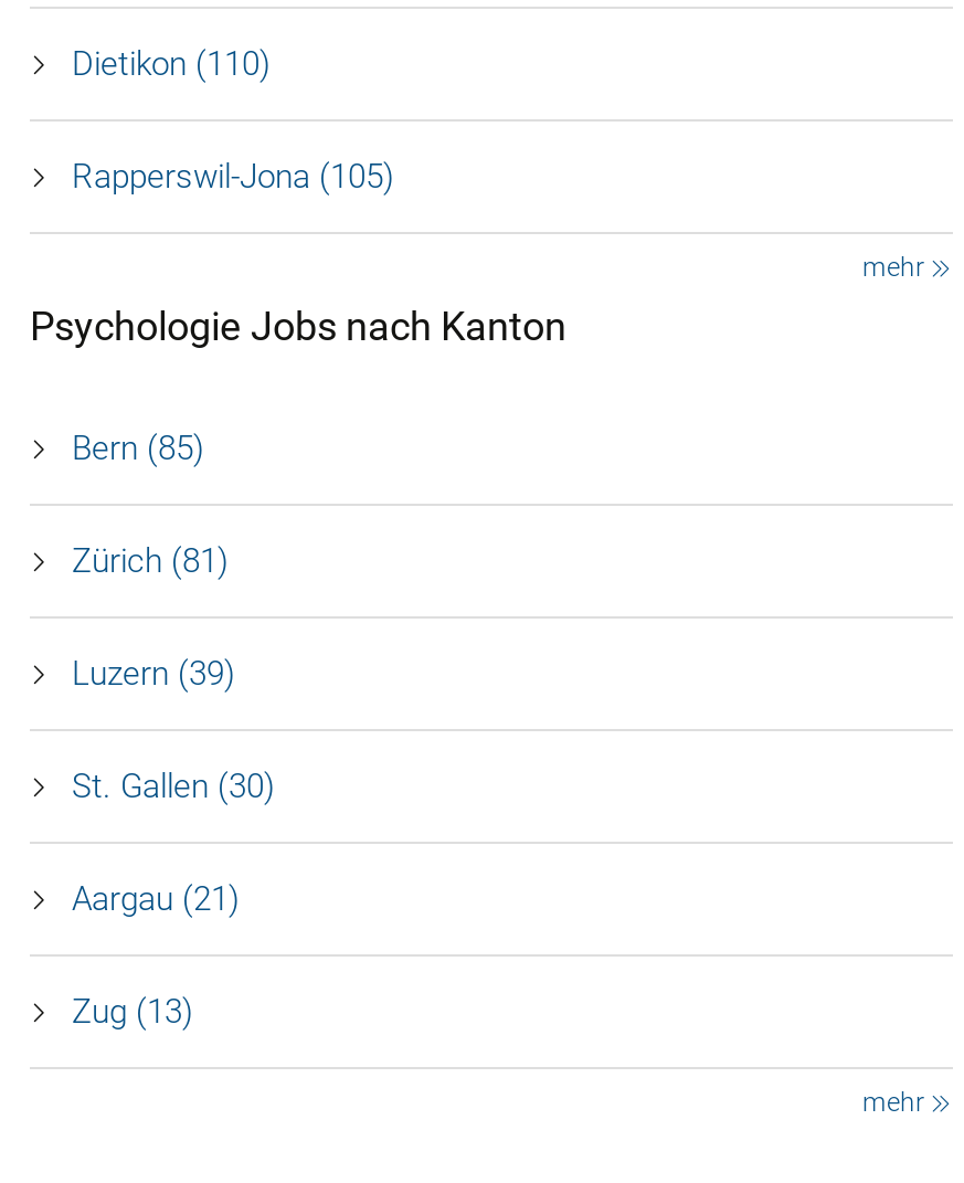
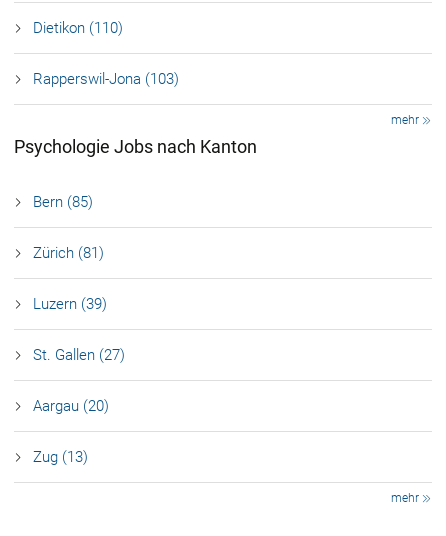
- Rapperswil-Jona (105)
+ Rapperswil-Jona (103)

- St. Gallen (30)
+ St. Gallen (27)

- Aargau (21)
+ Aargau (20)
